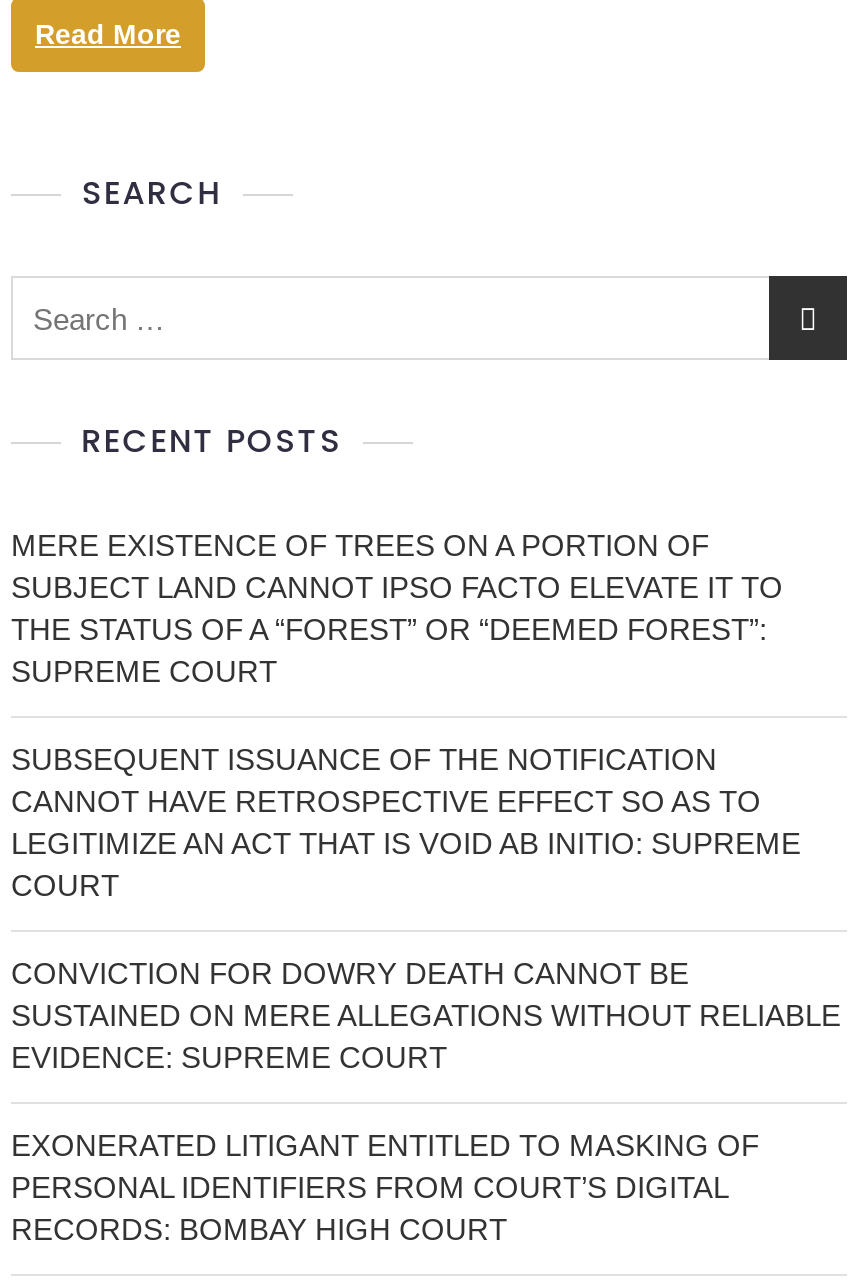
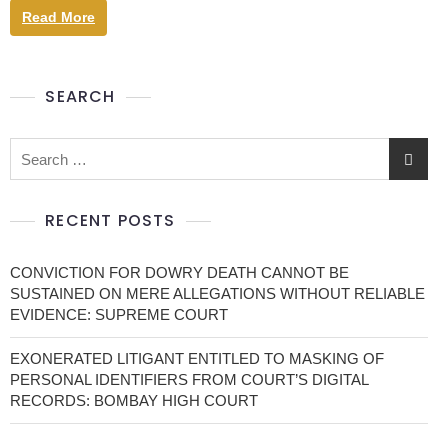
- MERE EXISTENCE OF TREES ON A PORTION OF
- SUBJECT LAND CANNOT IPSO FACTO ELEVATE IT TO
- THE STATUS OF A “FOREST” OR “DEEMED FOREST”:
- SUPREME COURT
- SUBSEQUENT ISSUANCE OF THE NOTIFICATION
- CANNOT HAVE RETROSPECTIVE EFFECT SO AS TO
- LEGITIMIZE AN ACT THAT IS VOID AB INITIO: SUPREME
- COURT
